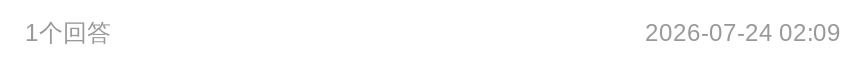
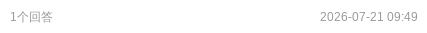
- 2026-07-24 02:09
+ 2026-07-21 09:49
